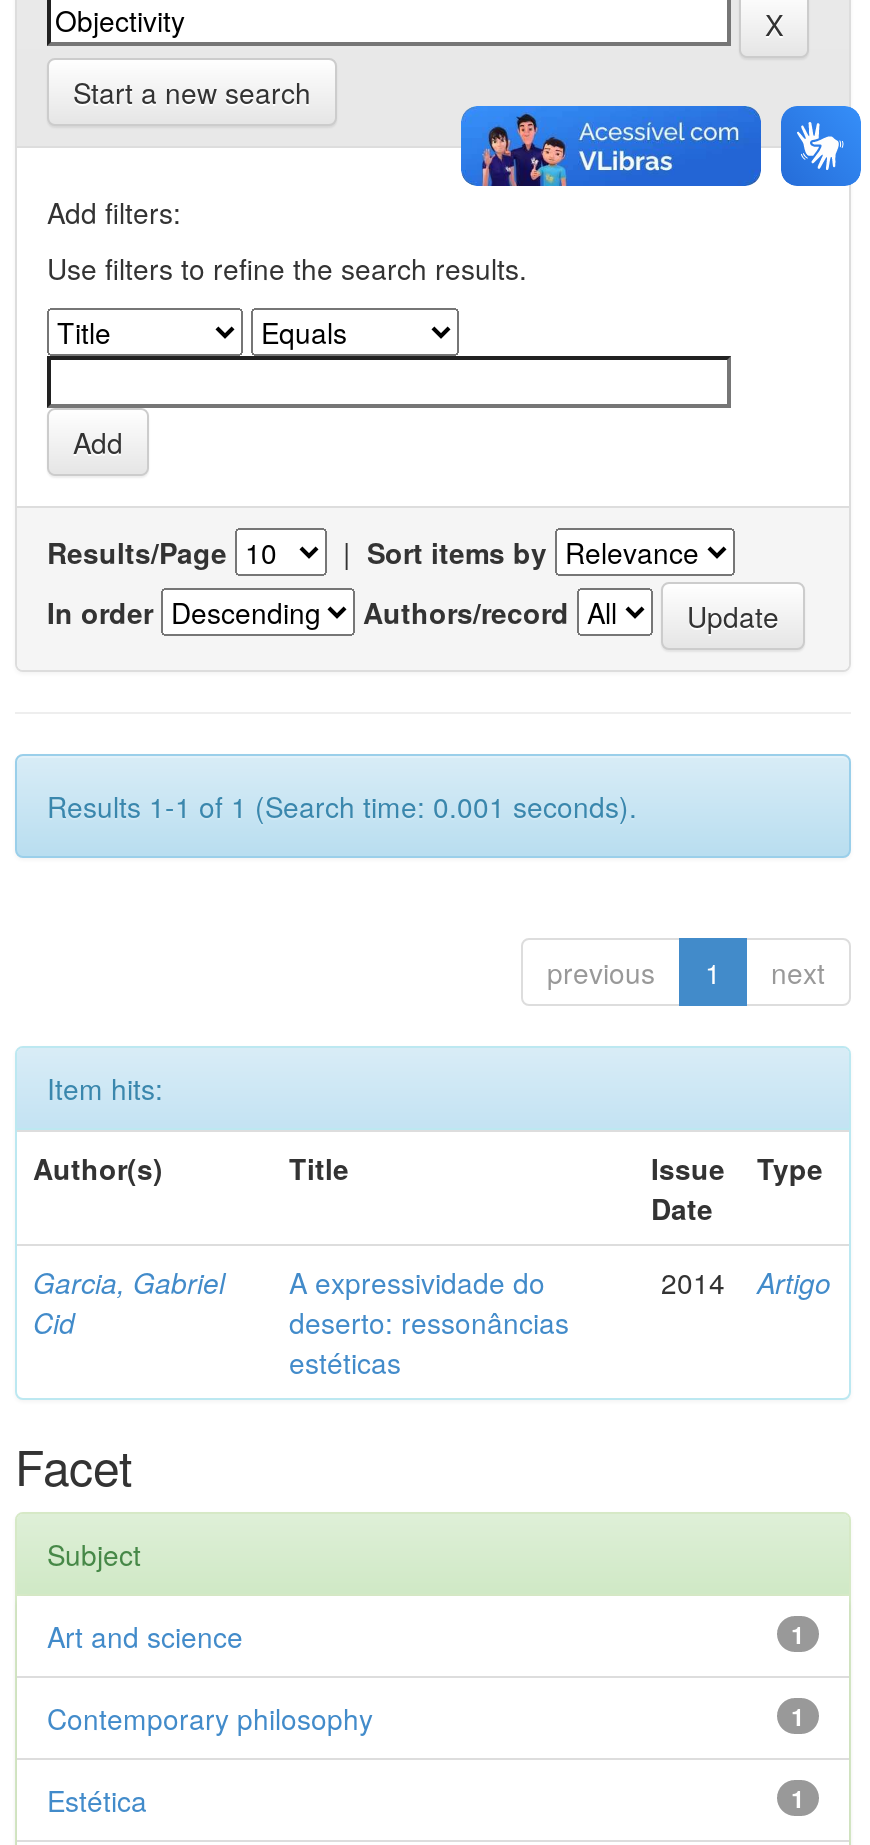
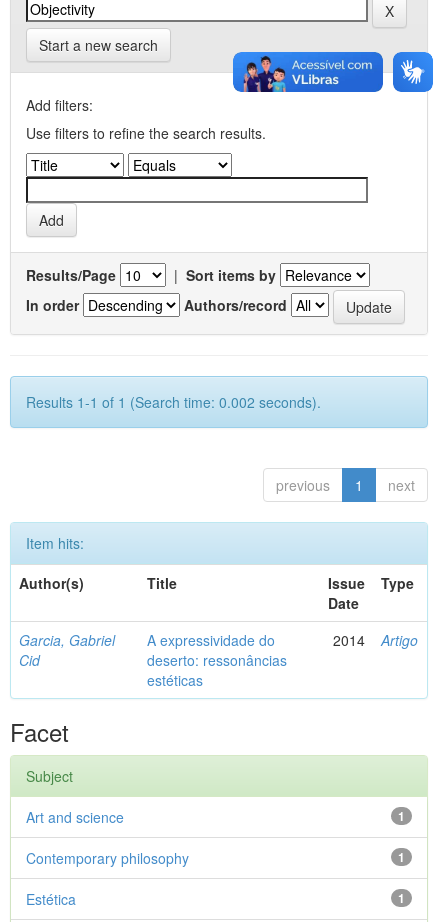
- Results 1-1 of 1 (Search time: 0.001 seconds).
+ Results 1-1 of 1 (Search time: 0.002 seconds).
